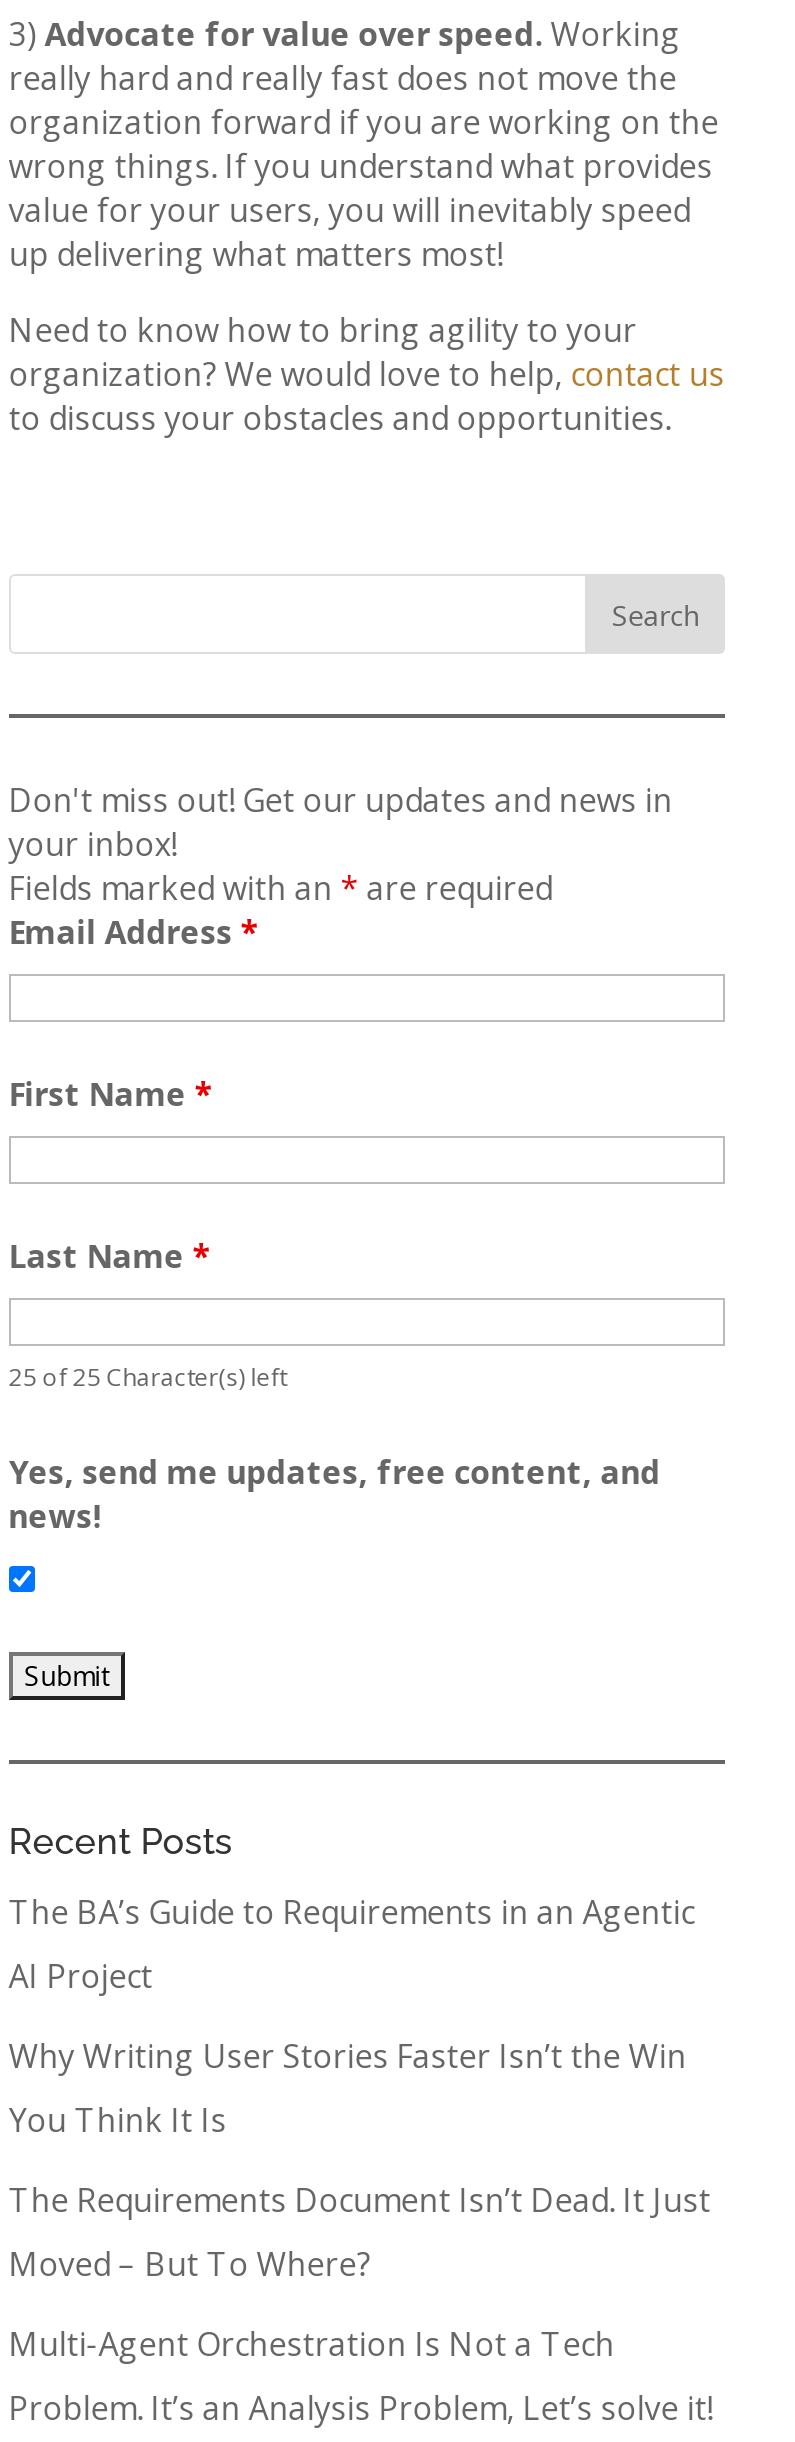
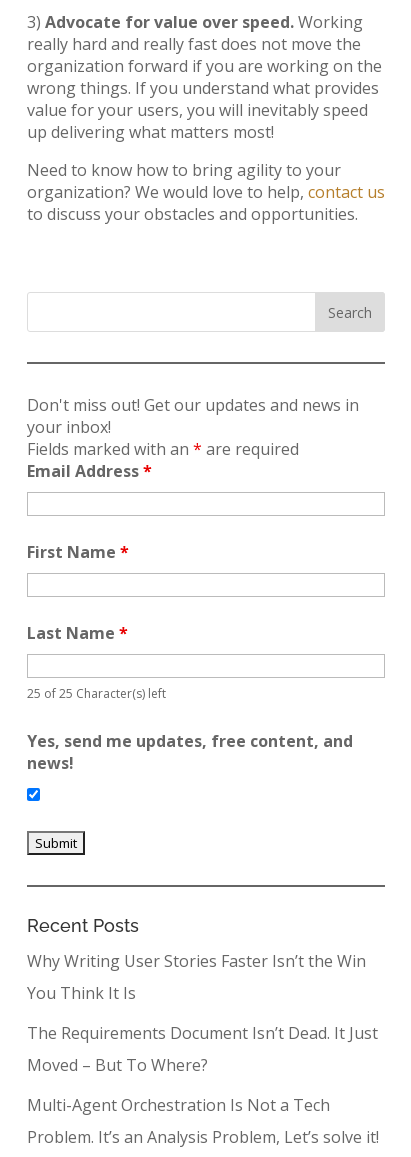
- The BA’s Guide to Requirements in an Agentic
- AI Project
